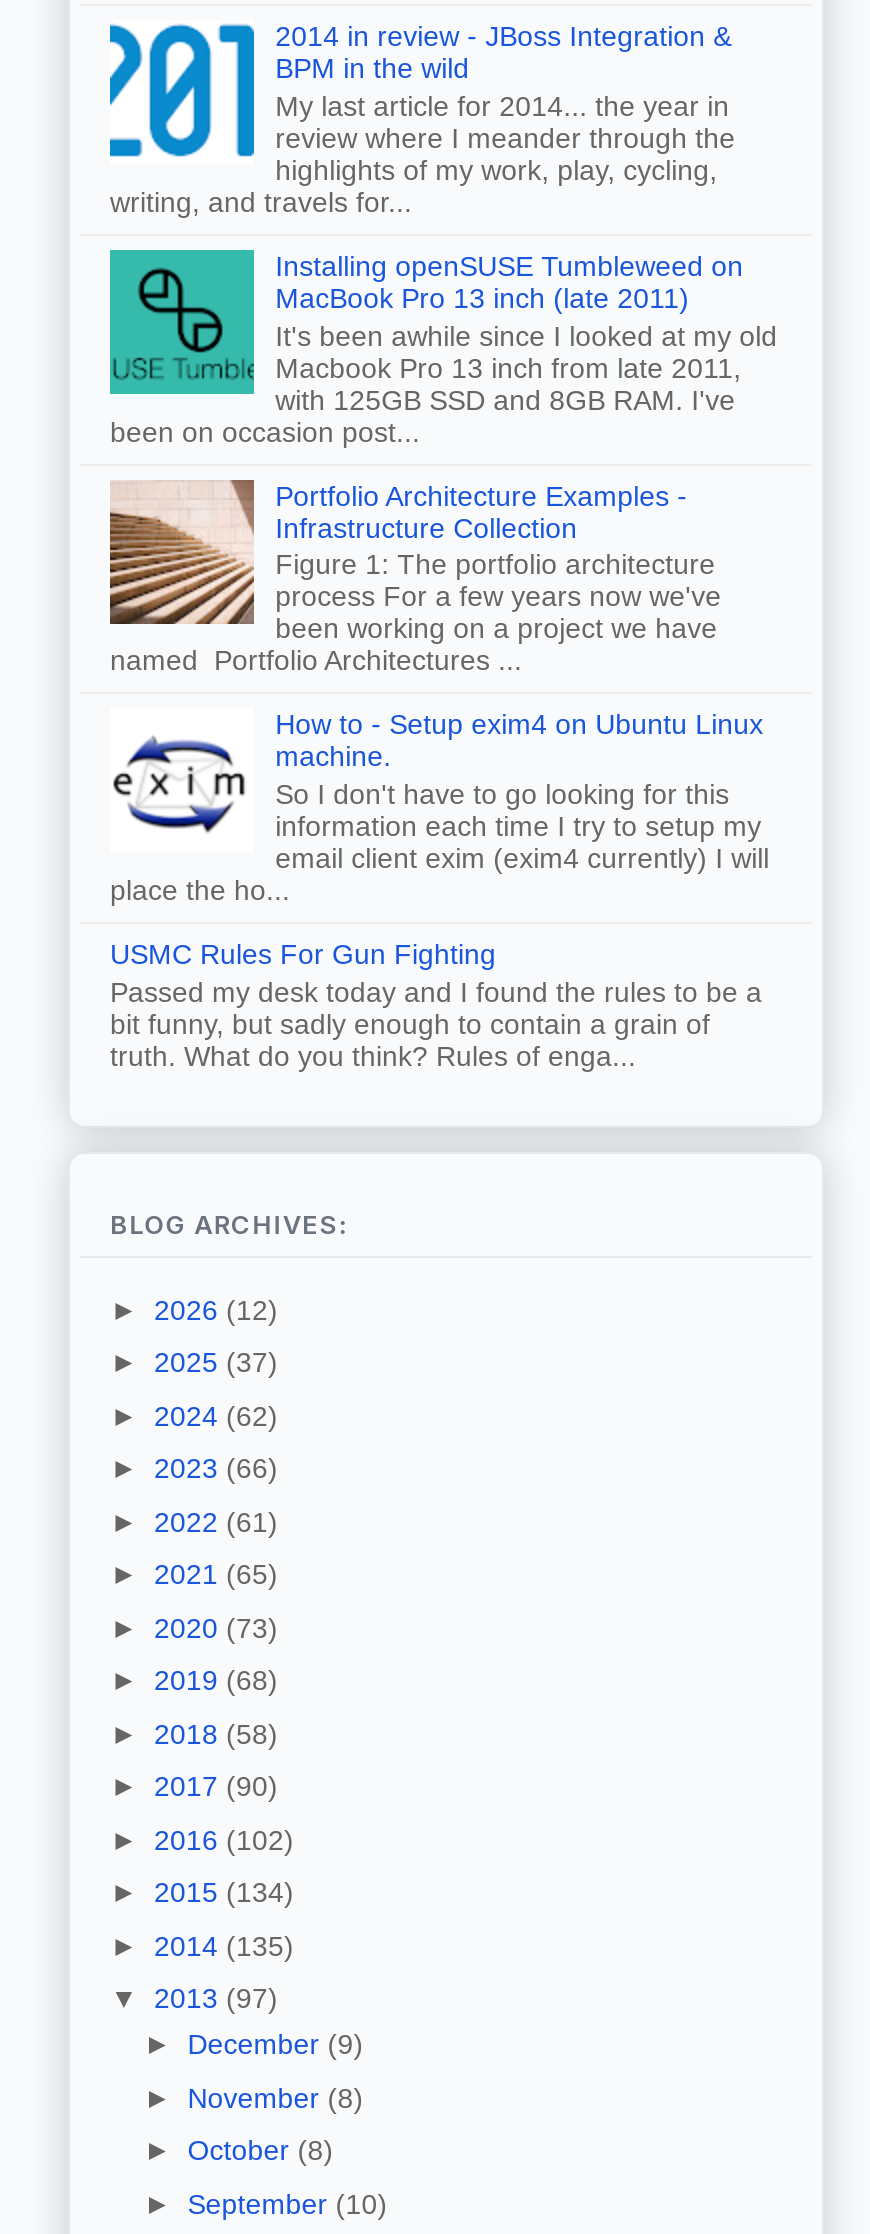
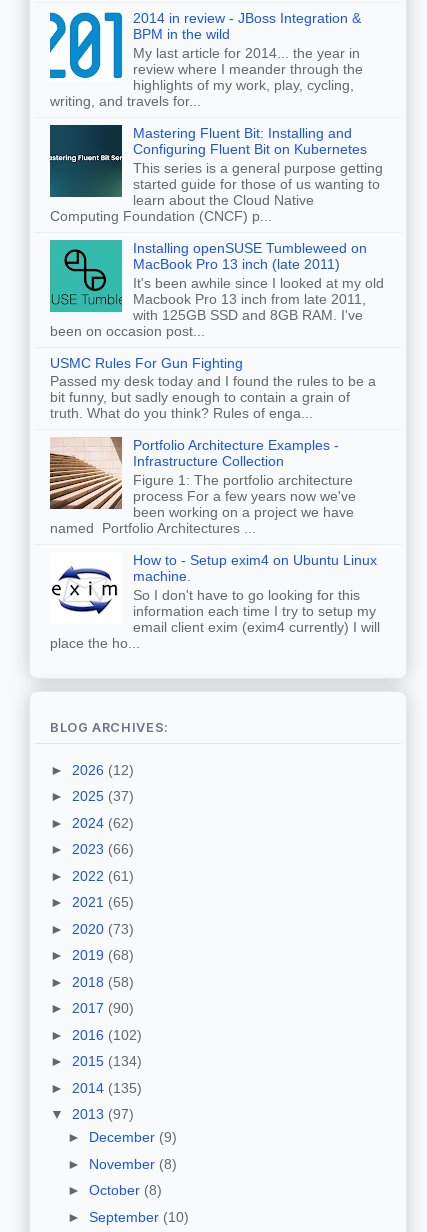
+ [image]
+ Mastering Fluent Bit: Installing and
+ Configuring Fluent Bit on Kubernetes
+ This series is a general purpose getting
+ started guide for those of us wanting to
+ learn about the Cloud Native
+ Computing Foundation (CNCF) p...

moved down: [image] | Portfolio Architecture Examples - | Infrastructure Collection | ... | email client exim (exim4 currently) I will | place the ho...

moved up: USMC Rules For Gun Fighting | Passed my desk today and I found the rules to be a | bit funny, but sadly enough to contain a grain of | truth. What do you think? Rules of enga...
